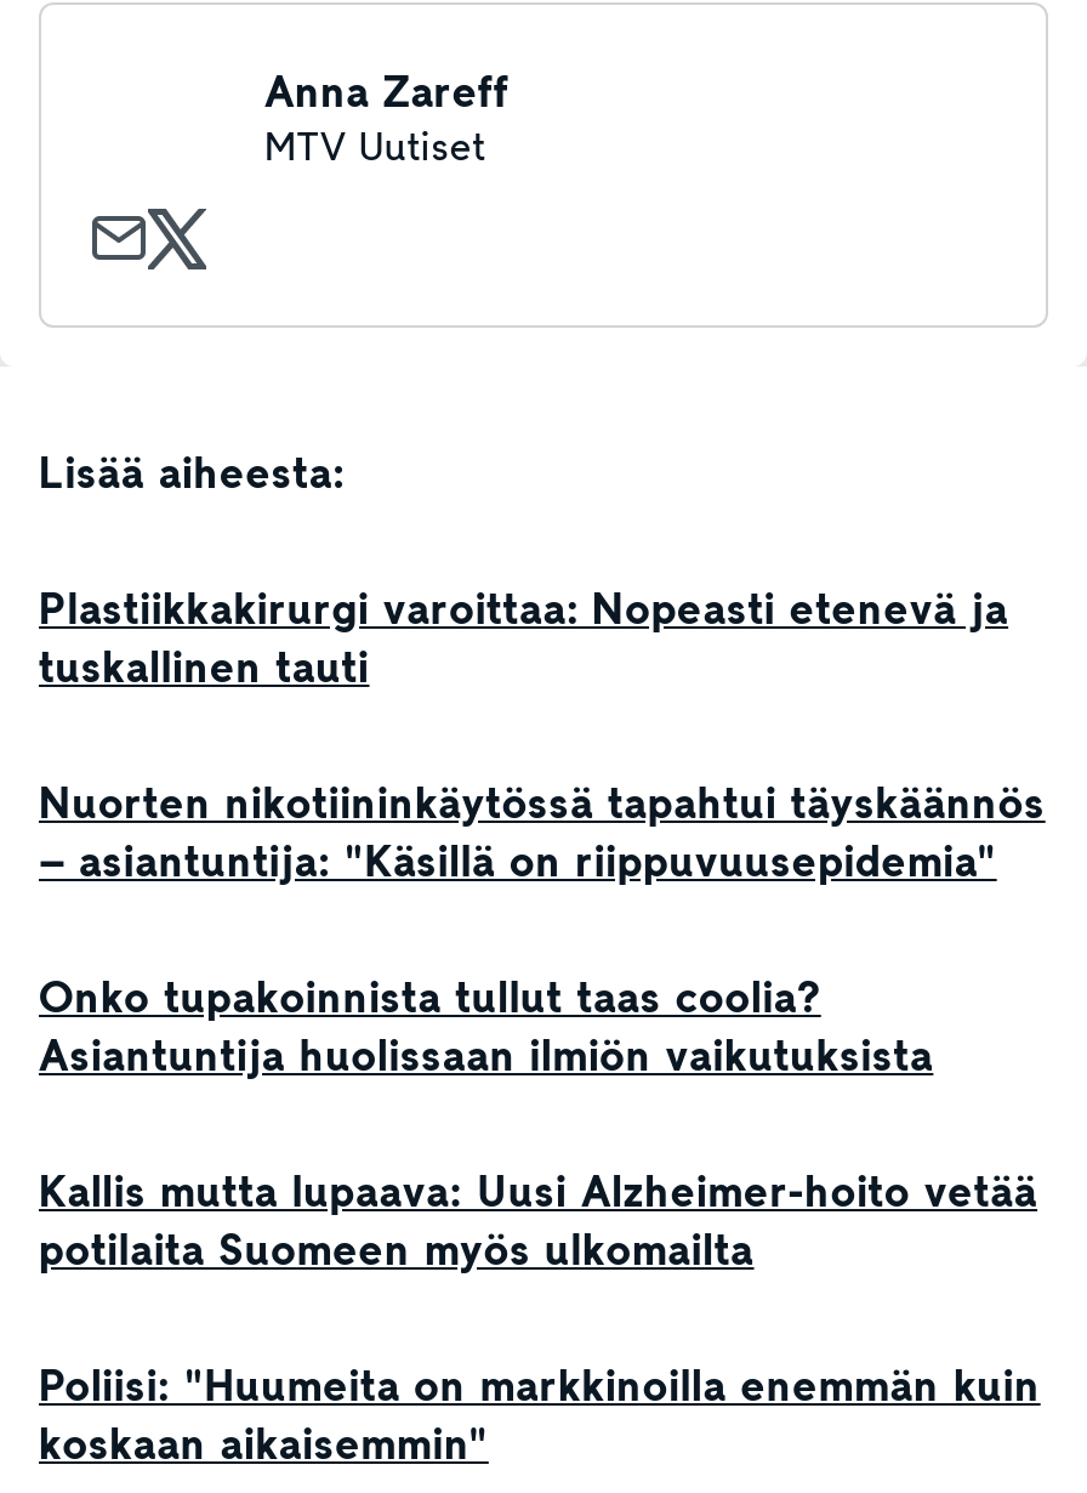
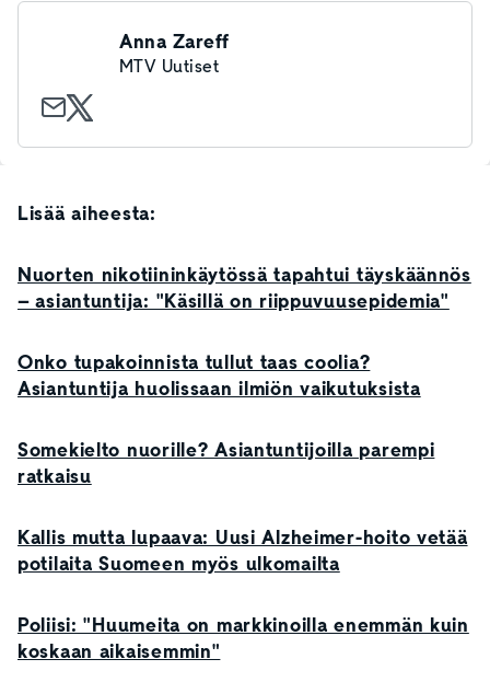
- Plastiikkakirurgi varoittaa: Nopeasti etenevä ja
- tuskallinen tauti

moved up: Nuorten nikotiininkäytössä tapahtui täyskäännös | – asiantuntija: "Käsillä on riippuvuusepidemia" | Onko tupakoinnista tullut taas coolia? | Asiantuntija huolissaan ilmiön vaikutuksista

+ Somekielto nuorille? Asiantuntijoilla parempi
+ ratkaisu
